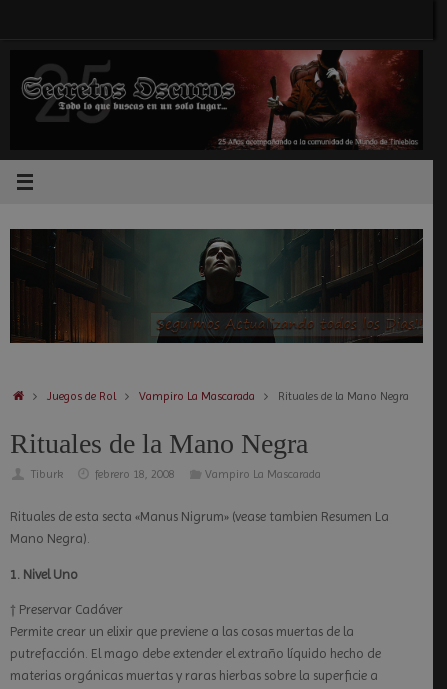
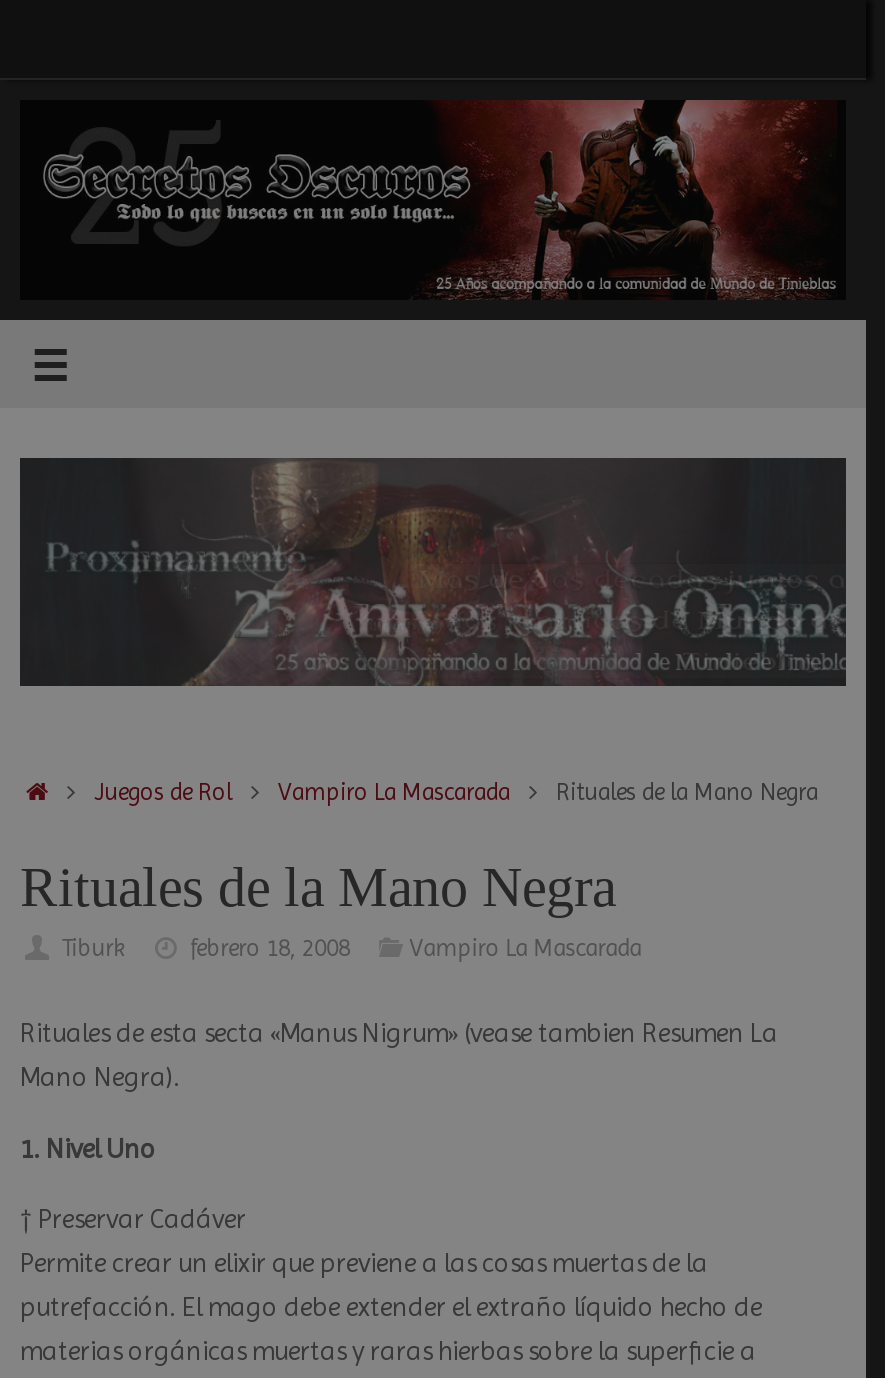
- [image]
+ [image]
